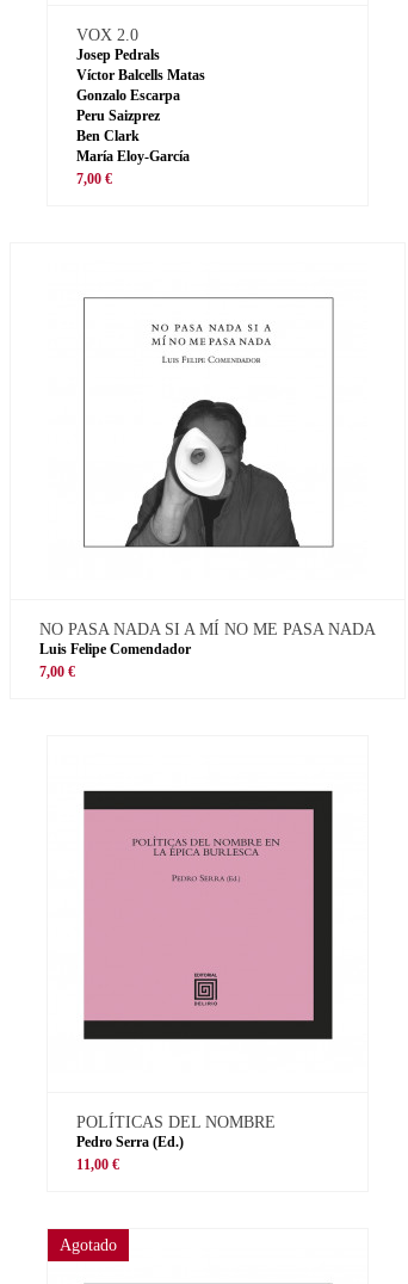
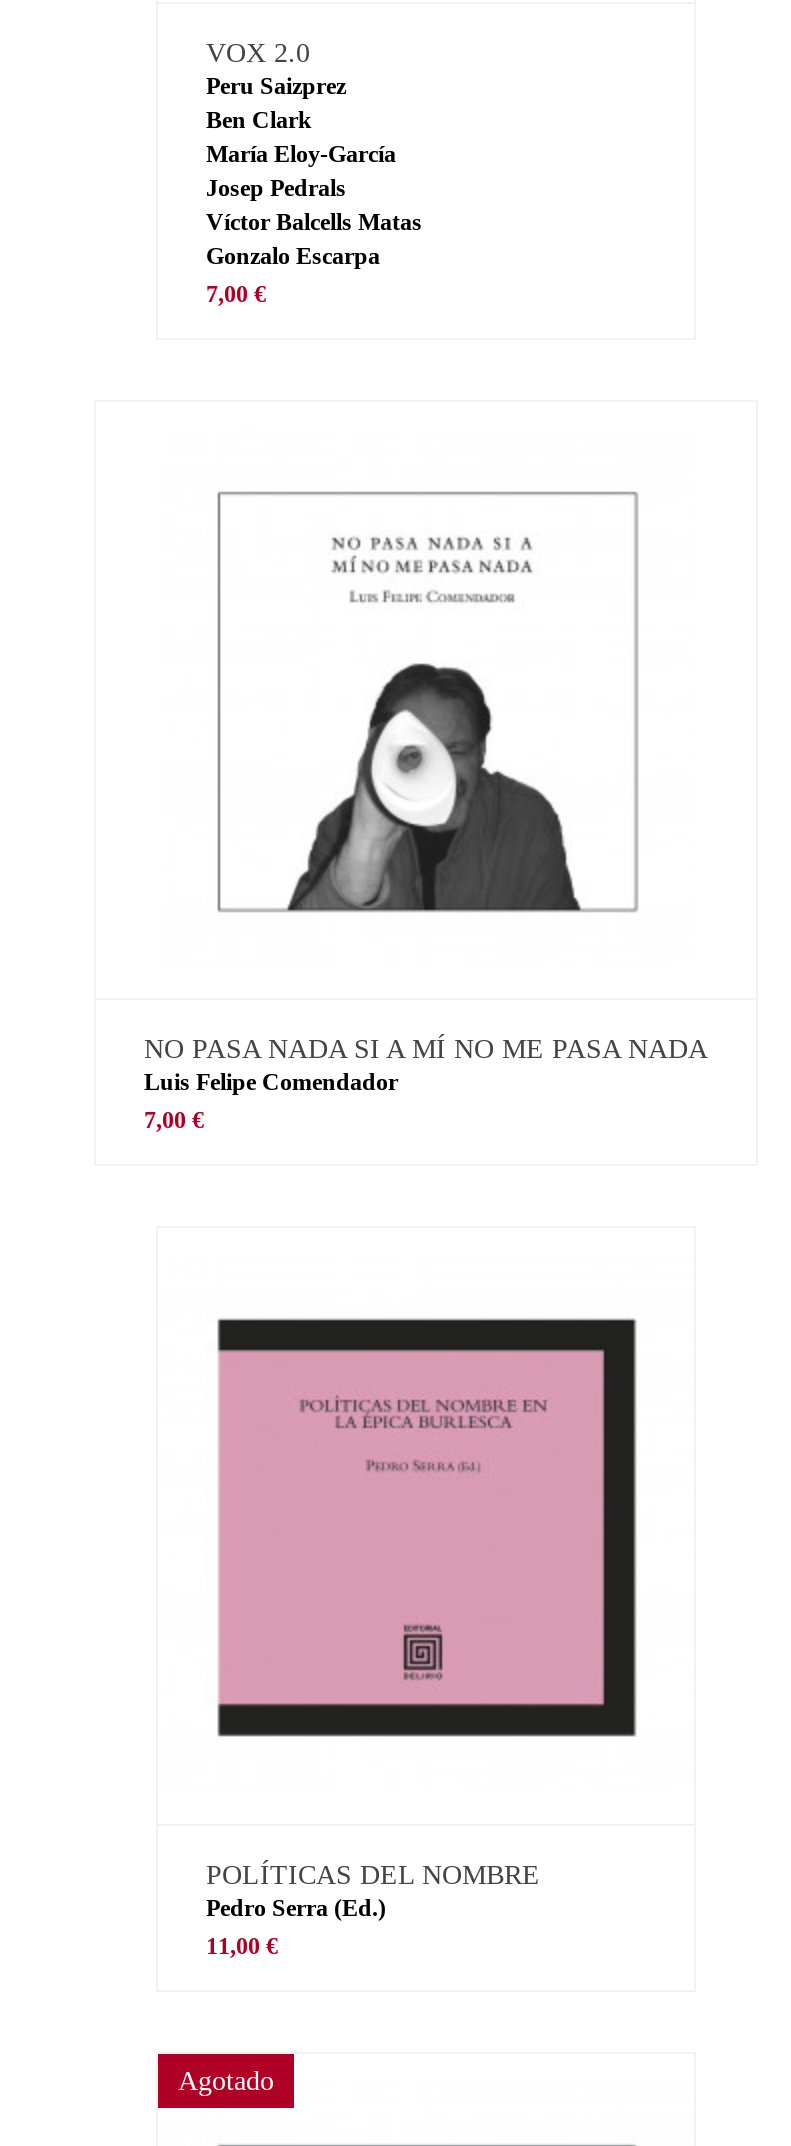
moved down: Josep Pedrals | Víctor Balcells Matas | Gonzalo Escarpa

moved up: Peru Saizprez | Ben Clark | María Eloy-García
